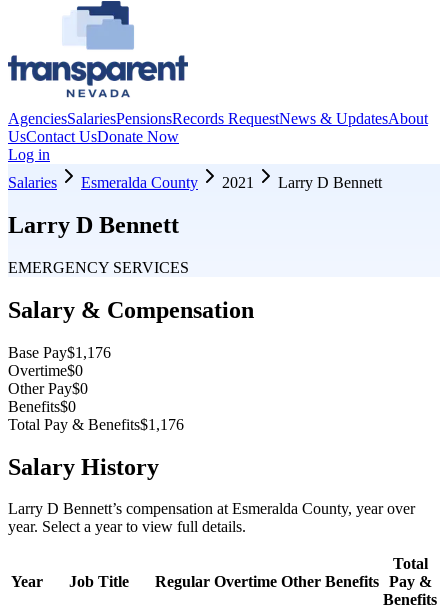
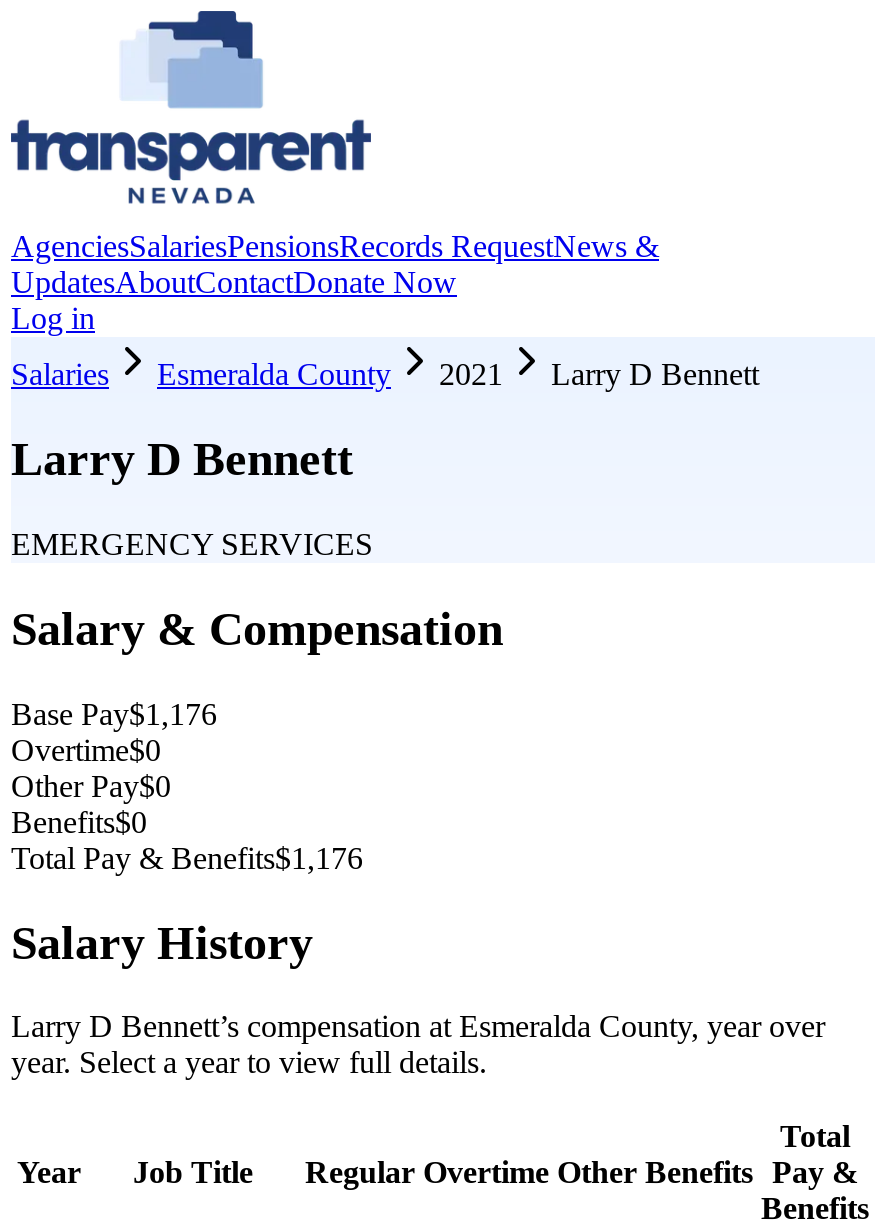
- AgenciesSalariesPensionsRecords RequestNews & UpdatesAbout
- UsContact UsDonate Now
+ AgenciesSalariesPensionsRecords RequestNews &
+ UpdatesAboutContactDonate Now
